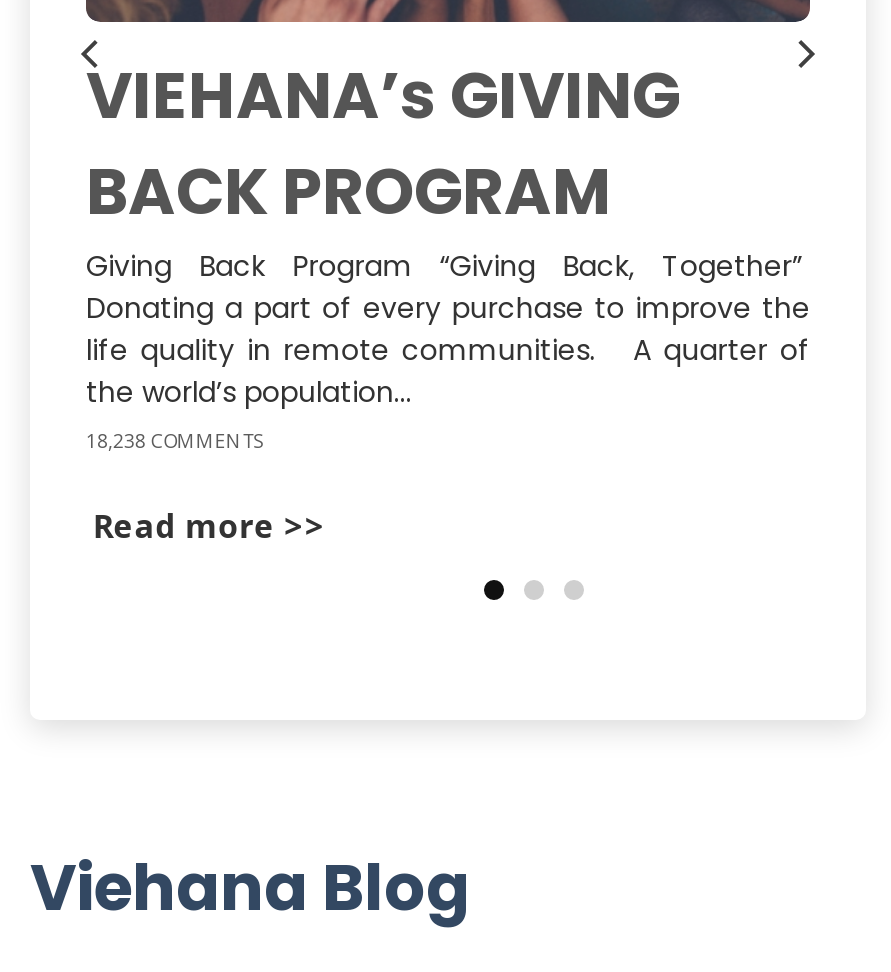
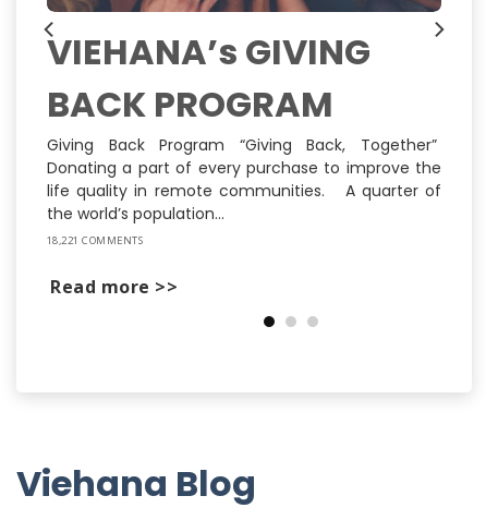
- 18,238 COMMENTS
+ 18,221 COMMENTS
